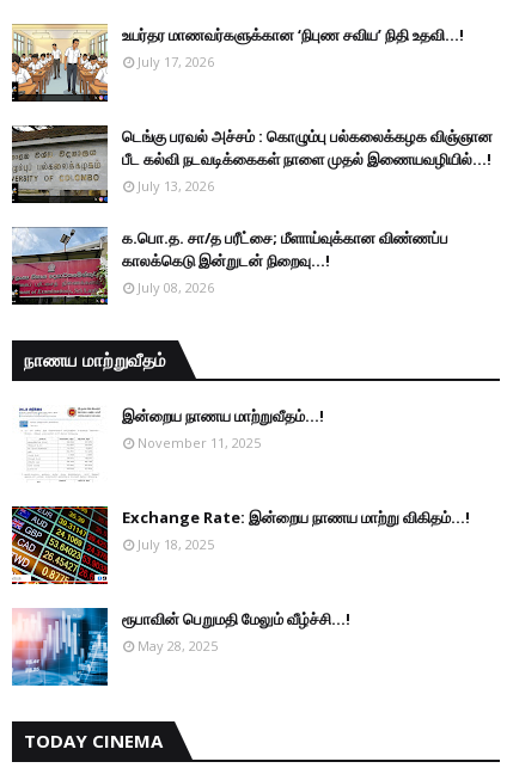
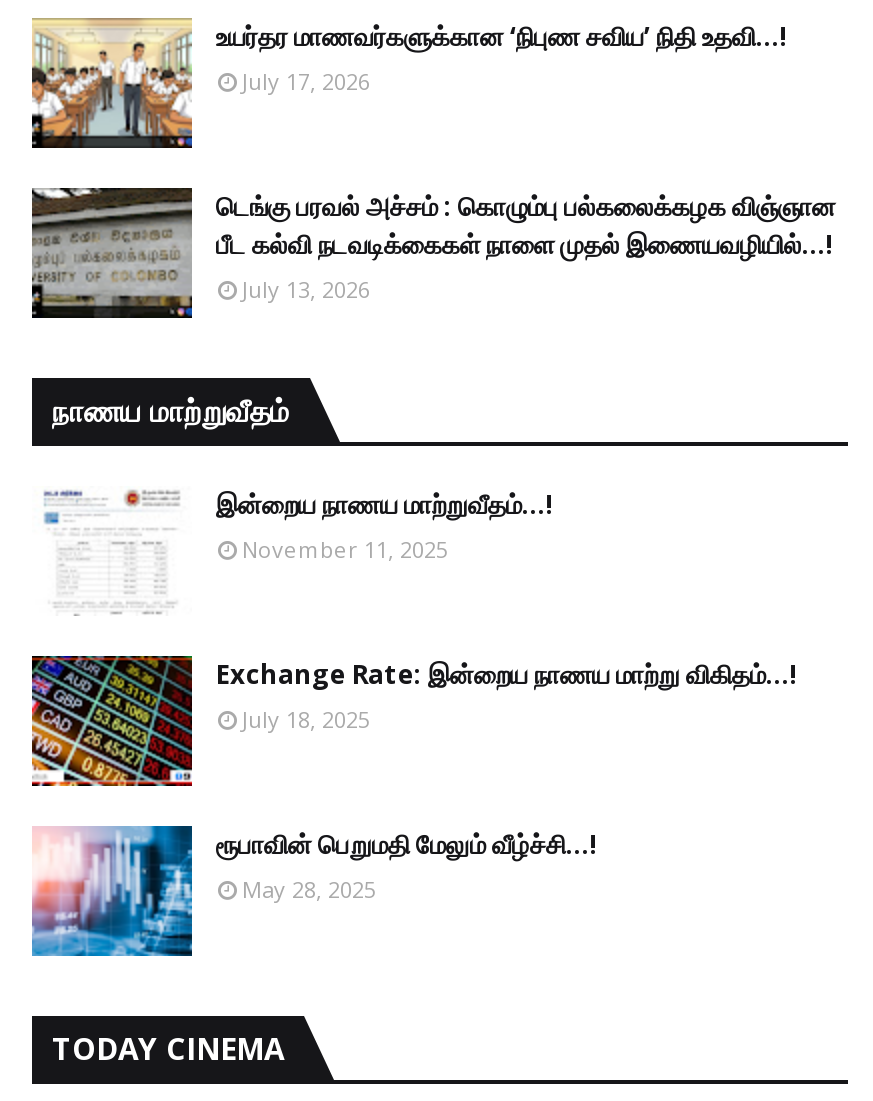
- [image]
- க.பொ.த. சா/த பரீட்சை; மீளாய்வுக்கான விண்ணப்ப
- காலக்கெடு இன்றுடன் நிறைவு...!
- July 08, 2026
